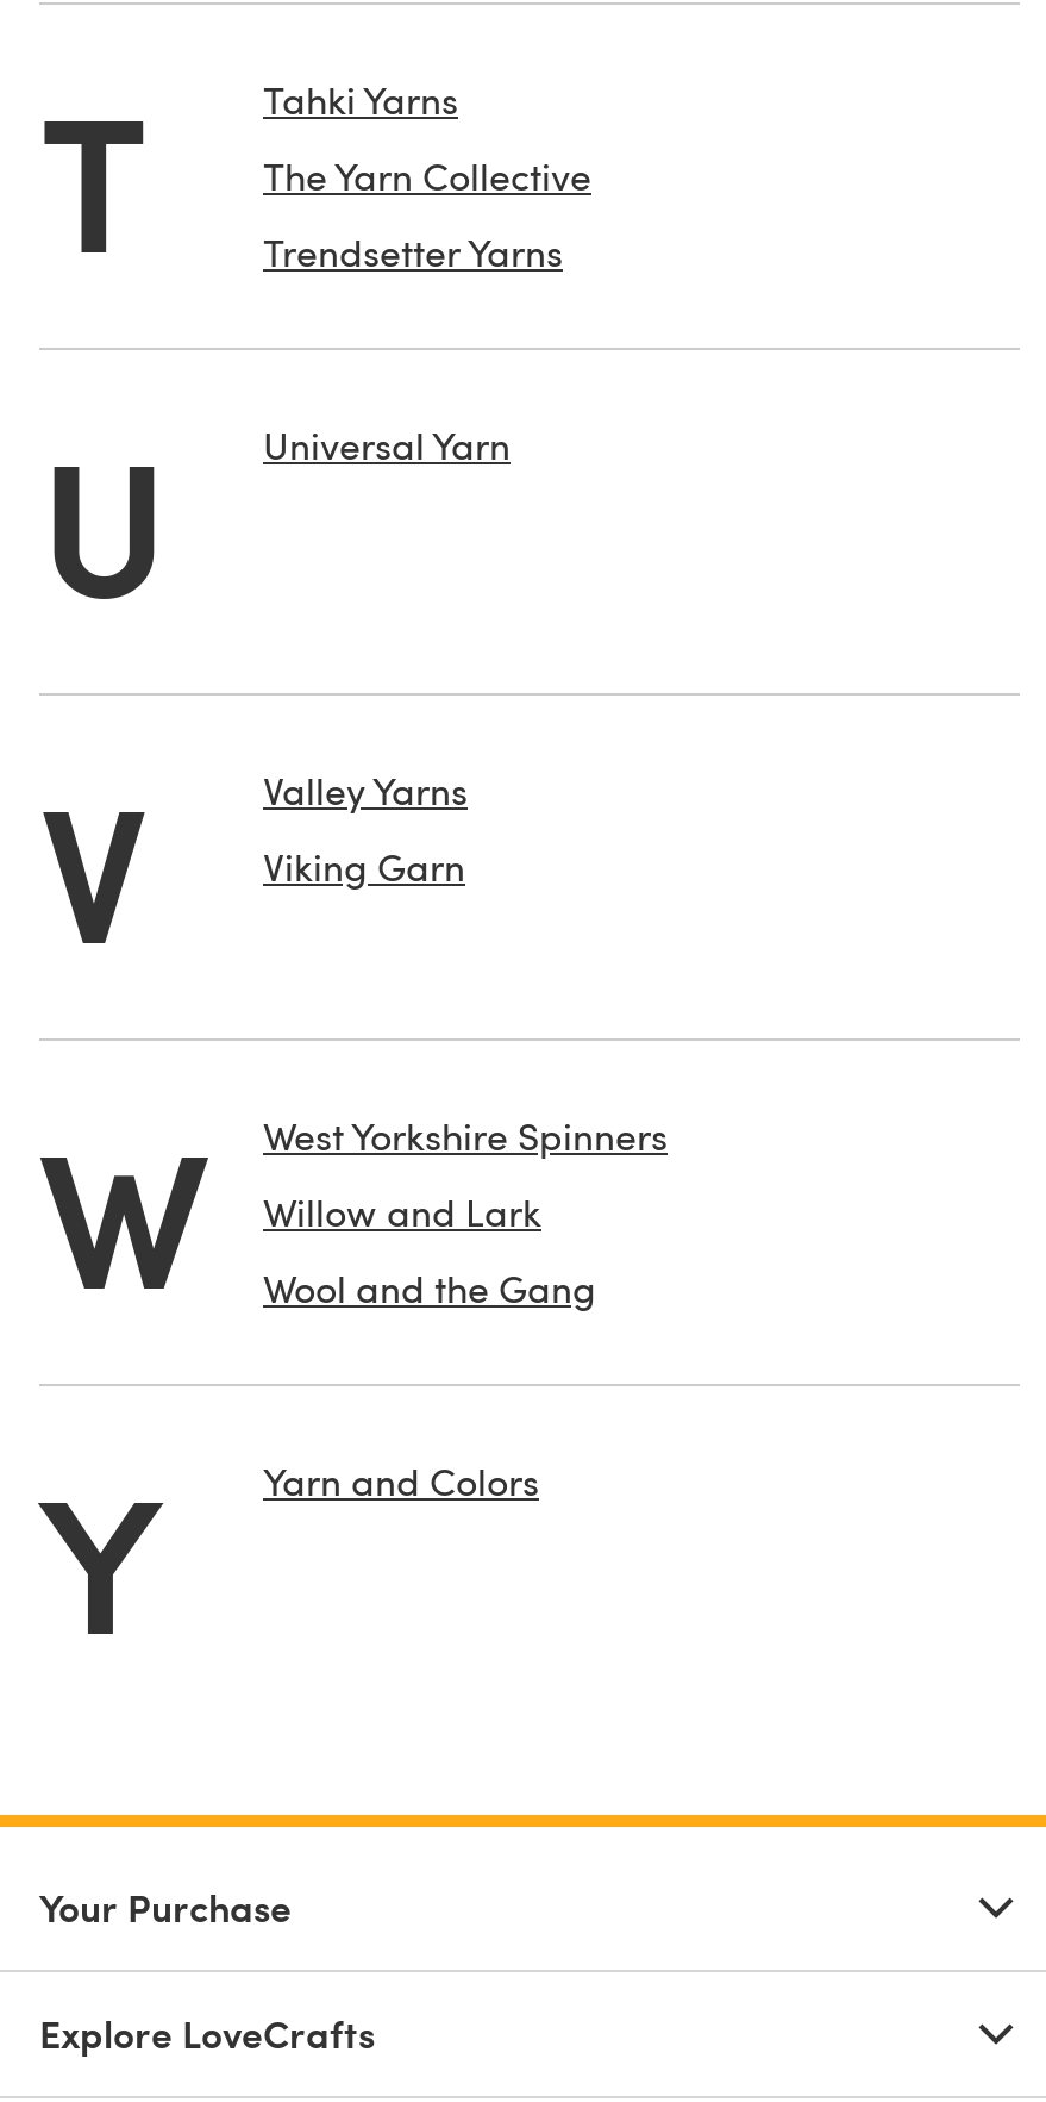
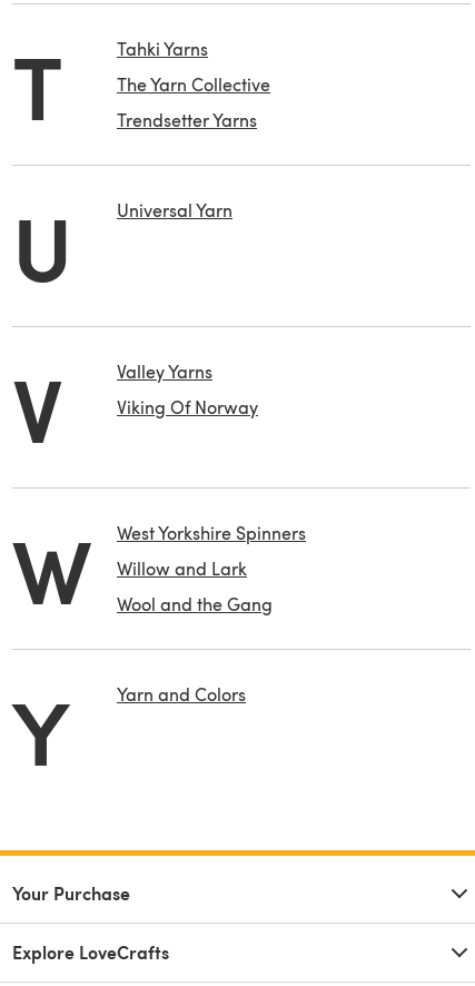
- Viking Garn
+ Viking Of Norway
